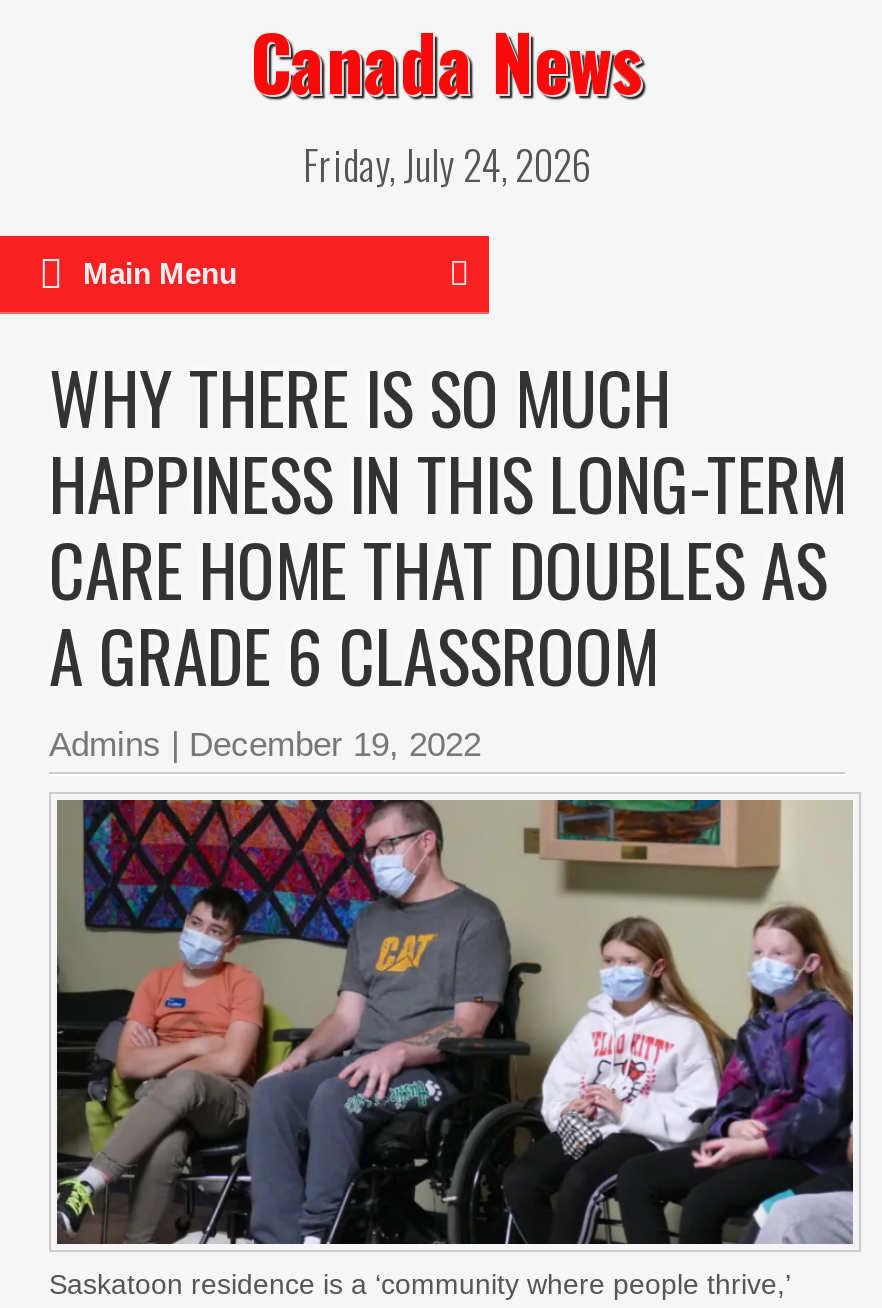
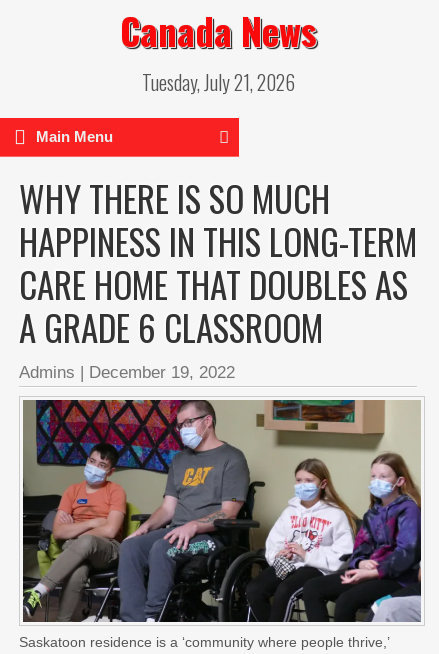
- Friday, July 24, 2026
+ Tuesday, July 21, 2026
